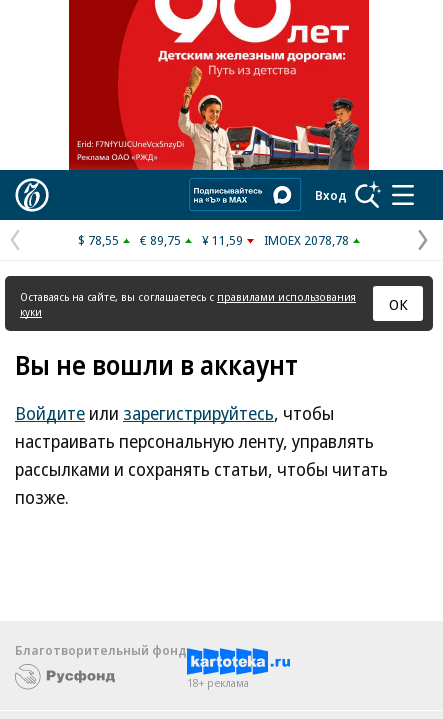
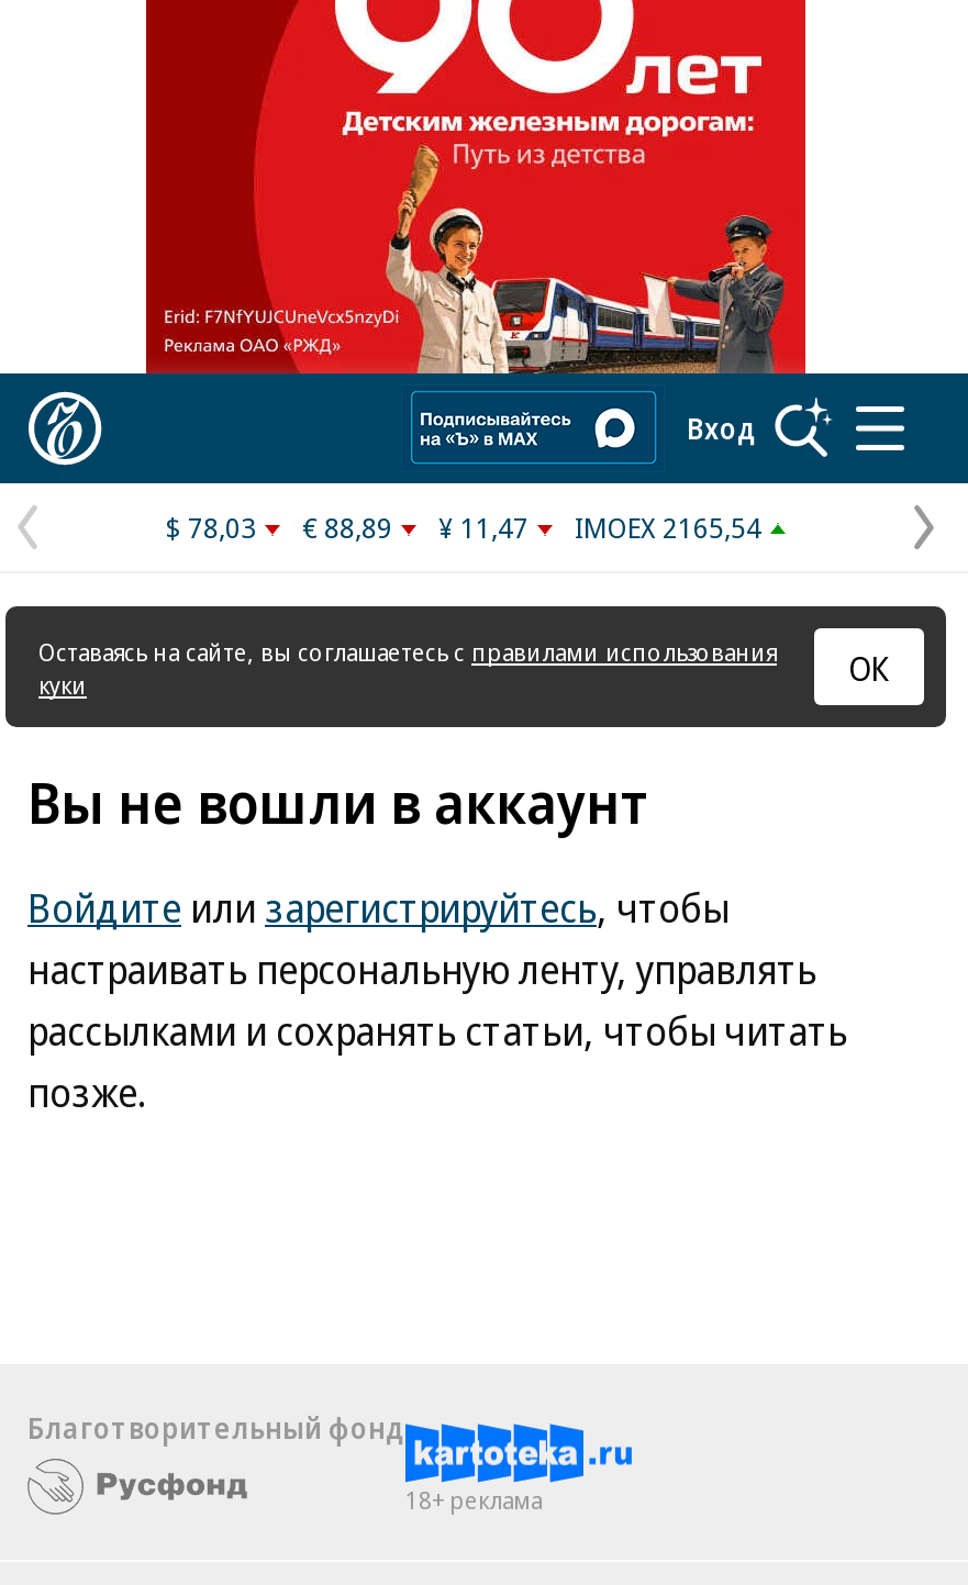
- $ 78,55
+ $ 78,03

- € 89,75
+ € 88,89

- ¥ 11,59
+ ¥ 11,47

- IMOEX 2078,78
+ IMOEX 2165,54
